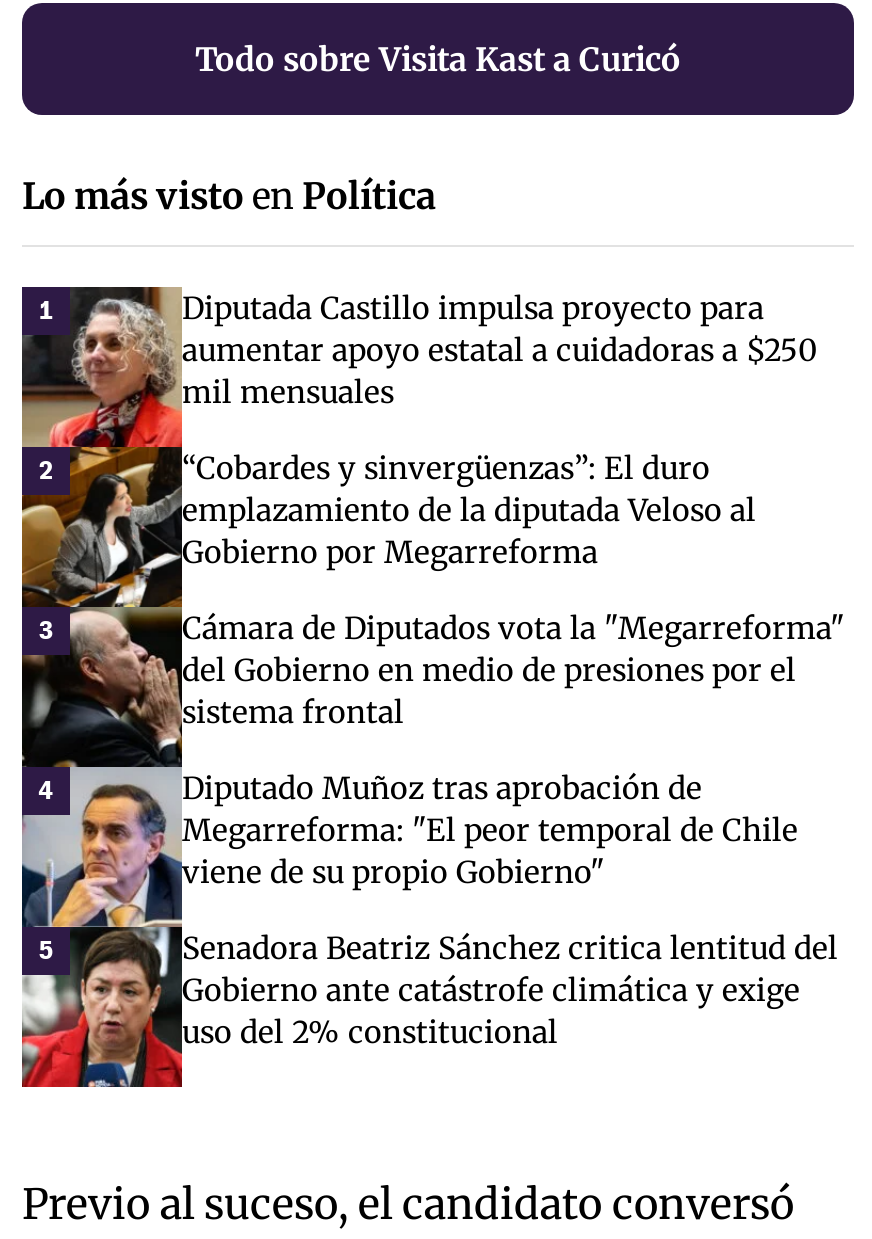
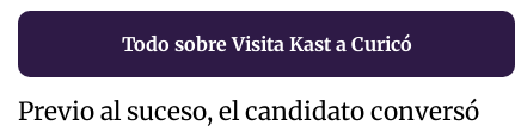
- [image]
- Lo más visto en Política
- 1
- Diputada Castillo impulsa proyecto para
- aumentar apoyo estatal a cuidadoras a $250
- mil mensuales
- 2
- “Cobardes y sinvergüenzas”: El duro
- emplazamiento de la diputada Veloso al
- Gobierno por Megarreforma
- 3
- Cámara de Diputados vota la "Megarreforma"
- del Gobierno en medio de presiones por el
- sistema frontal
- 4
- Diputado Muñoz tras aprobación de
- Megarreforma: "El peor temporal de Chile
- viene de su propio Gobierno"
- 5
- Senadora Beatriz Sánchez critica lentitud del
- Gobierno ante catástrofe climática y exige
- uso del 2% constitucional
